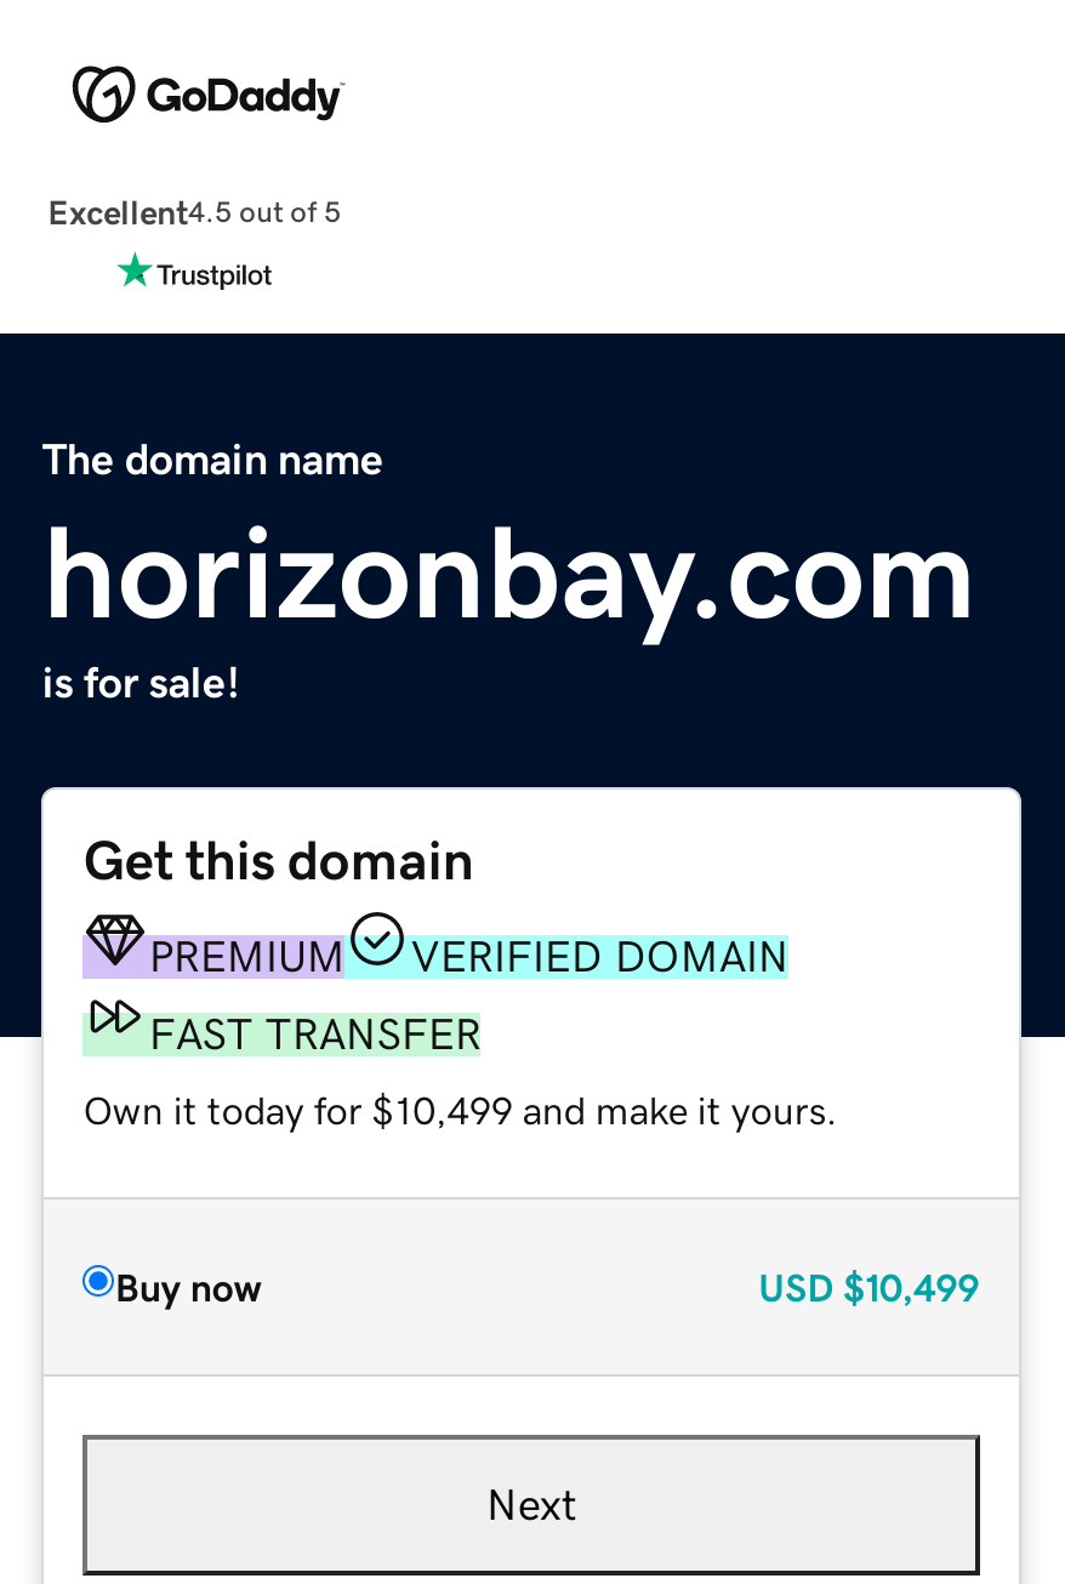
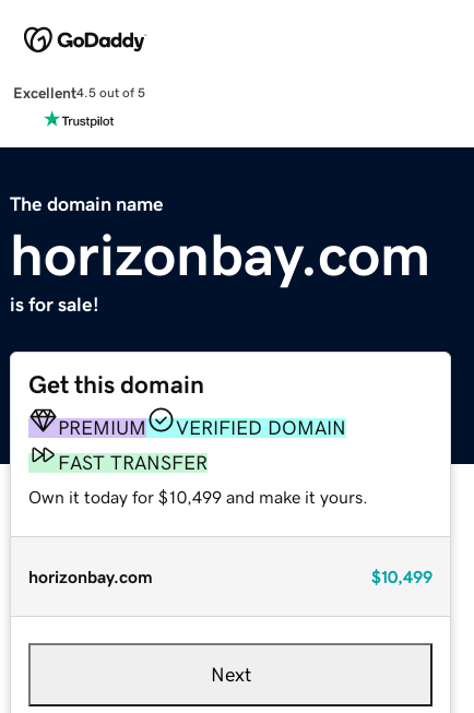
- Buy now
- USD $10,499
+ horizonbay.com
+ $10,499
